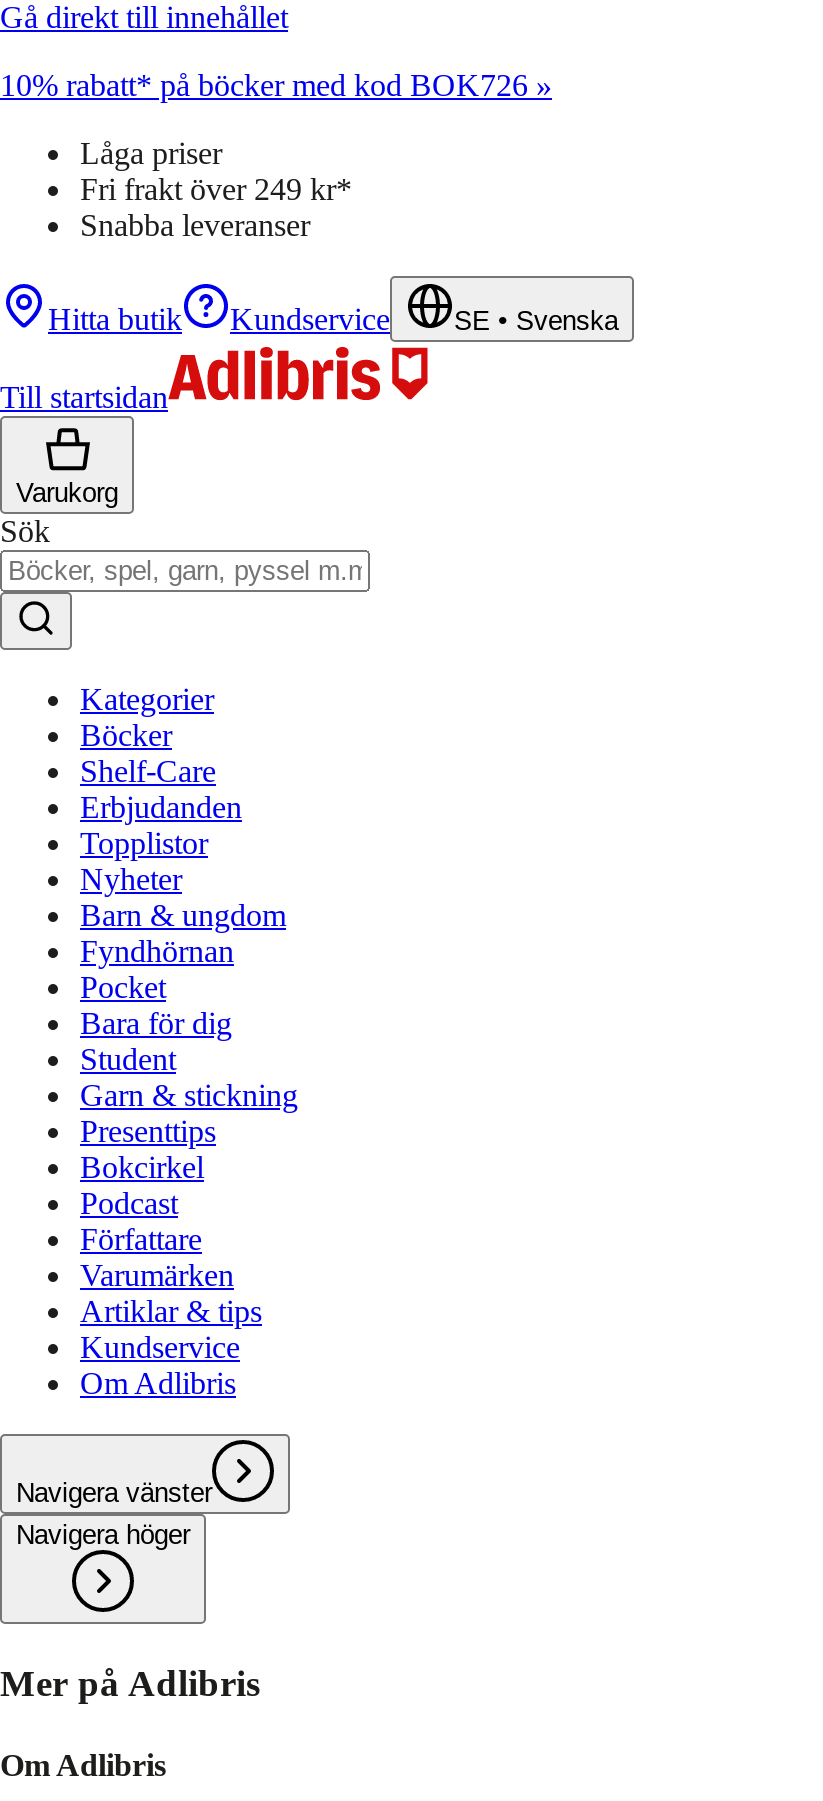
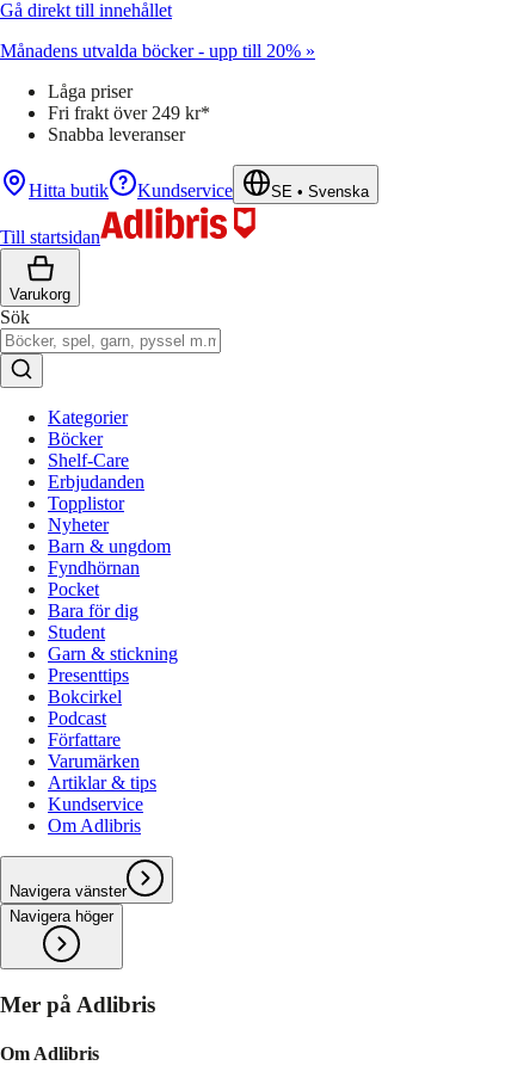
- 10% rabatt* på böcker med kod BOK726 »
+ Månadens utvalda böcker - upp till 20% »
